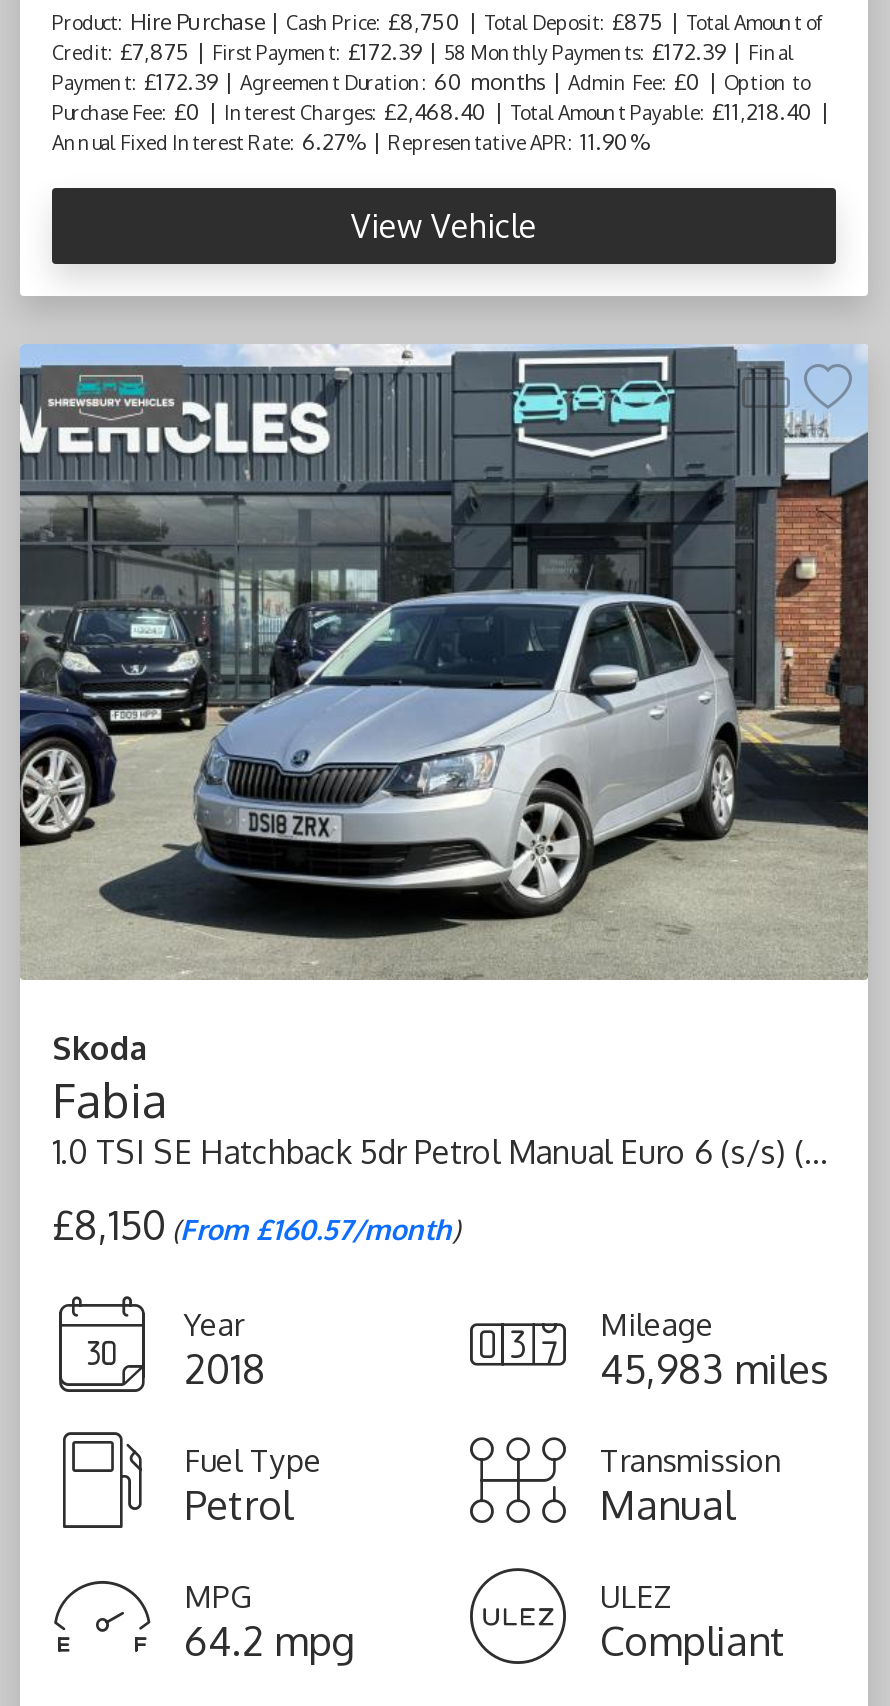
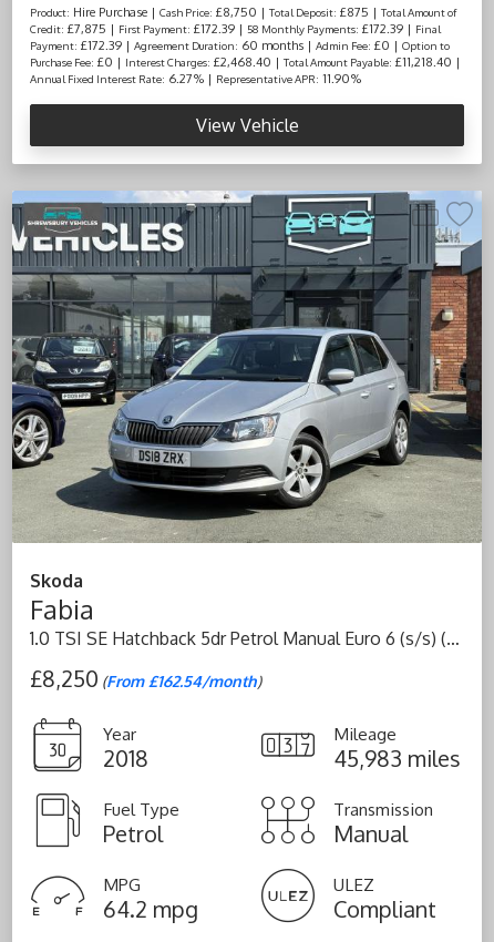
- £8,150 (From £160.57/month)
+ £8,250 (From £162.54/month)
